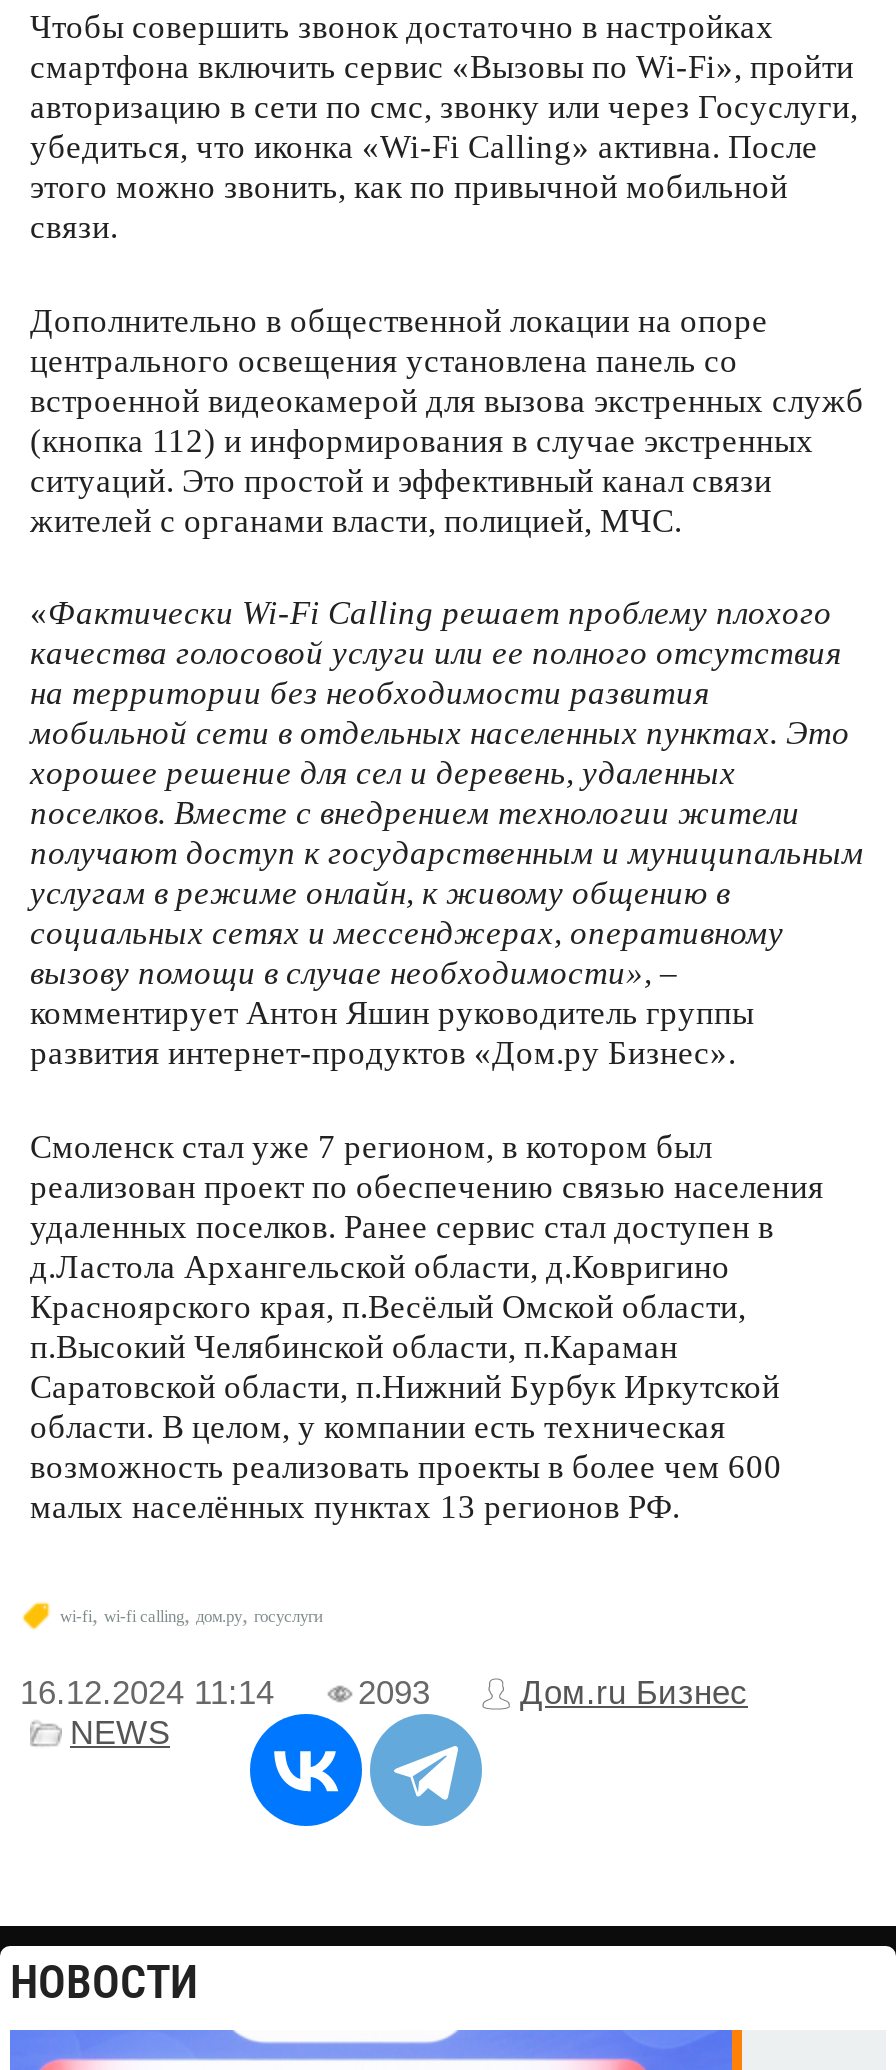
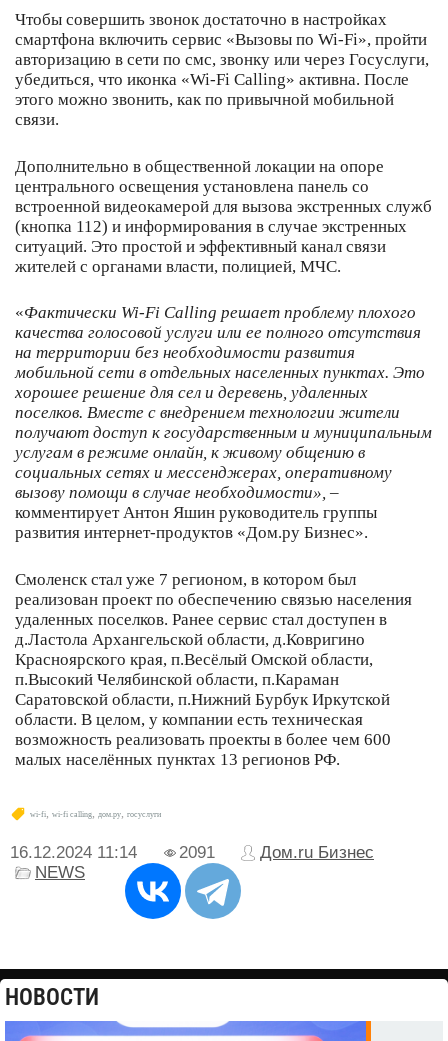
- 2093
+ 2091
